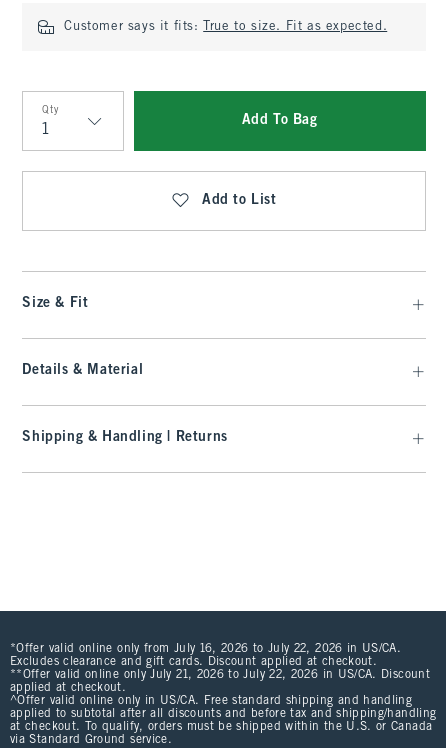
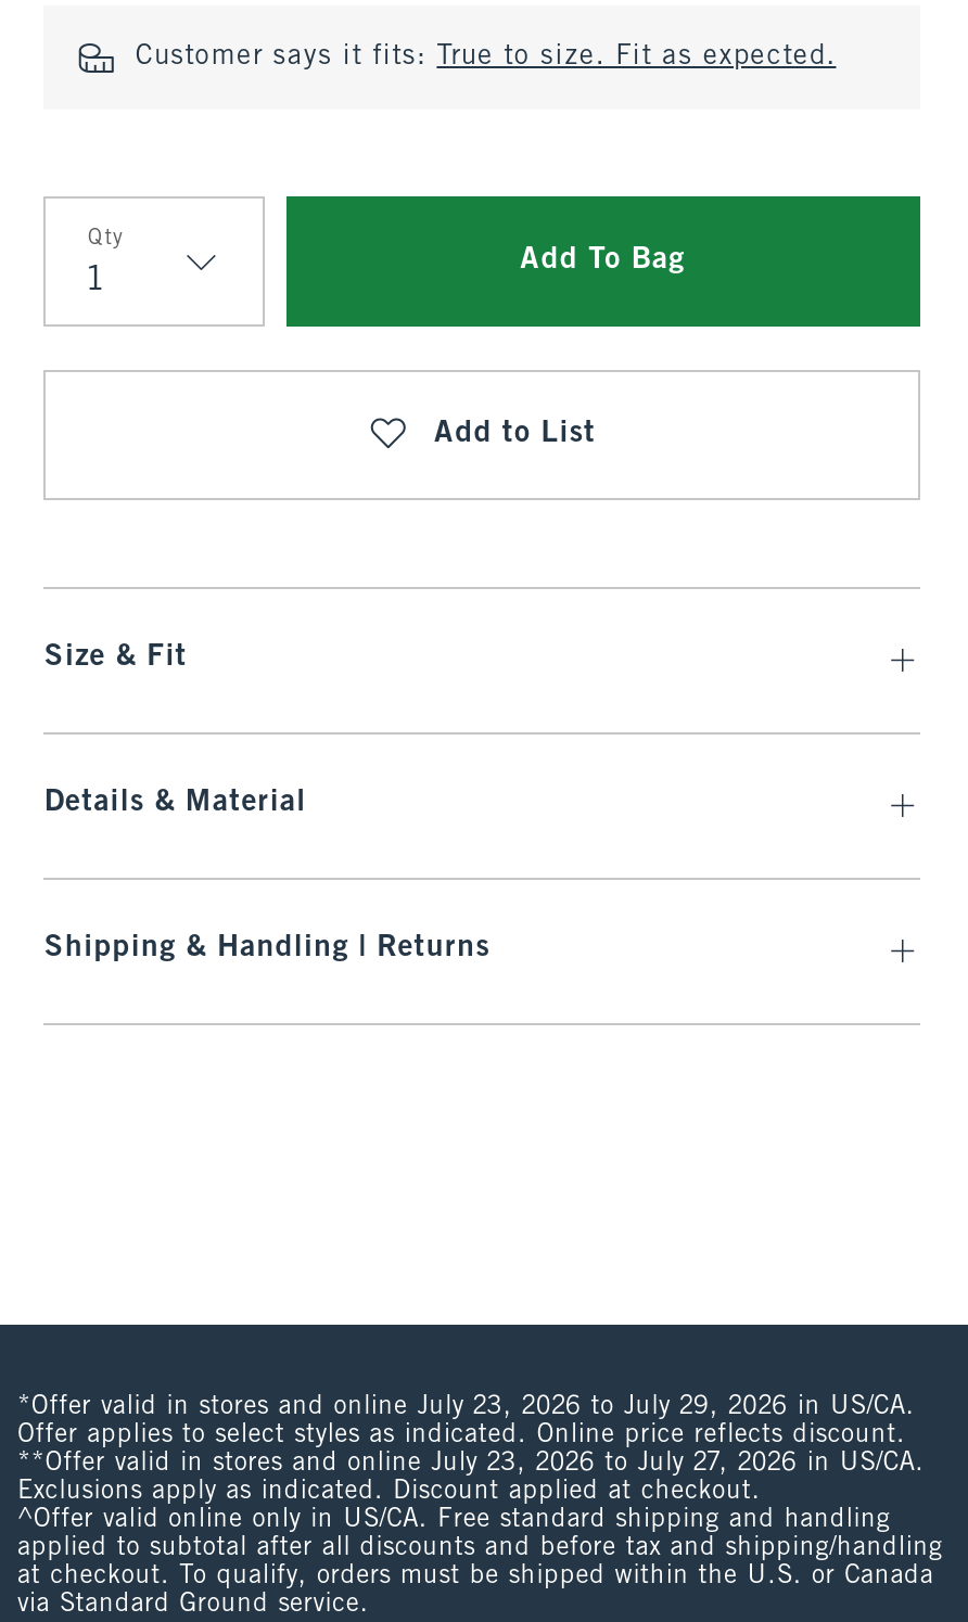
- *Offer valid online only from July 16, 2026 to July 22, 2026 in US/CA.
- Excludes clearance and gift cards. Discount applied at checkout.
- **Offer valid online only July 21, 2026 to July 22, 2026 in US/CA. Discount
- applied at checkout.
+ *Offer valid in stores and online July 23, 2026 to July 29, 2026 in US/CA.
+ Offer applies to select styles as indicated. Online price reflects discount.
+ **Offer valid in stores and online July 23, 2026 to July 27, 2026 in US/CA.
+ Exclusions apply as indicated. Discount applied at checkout.
